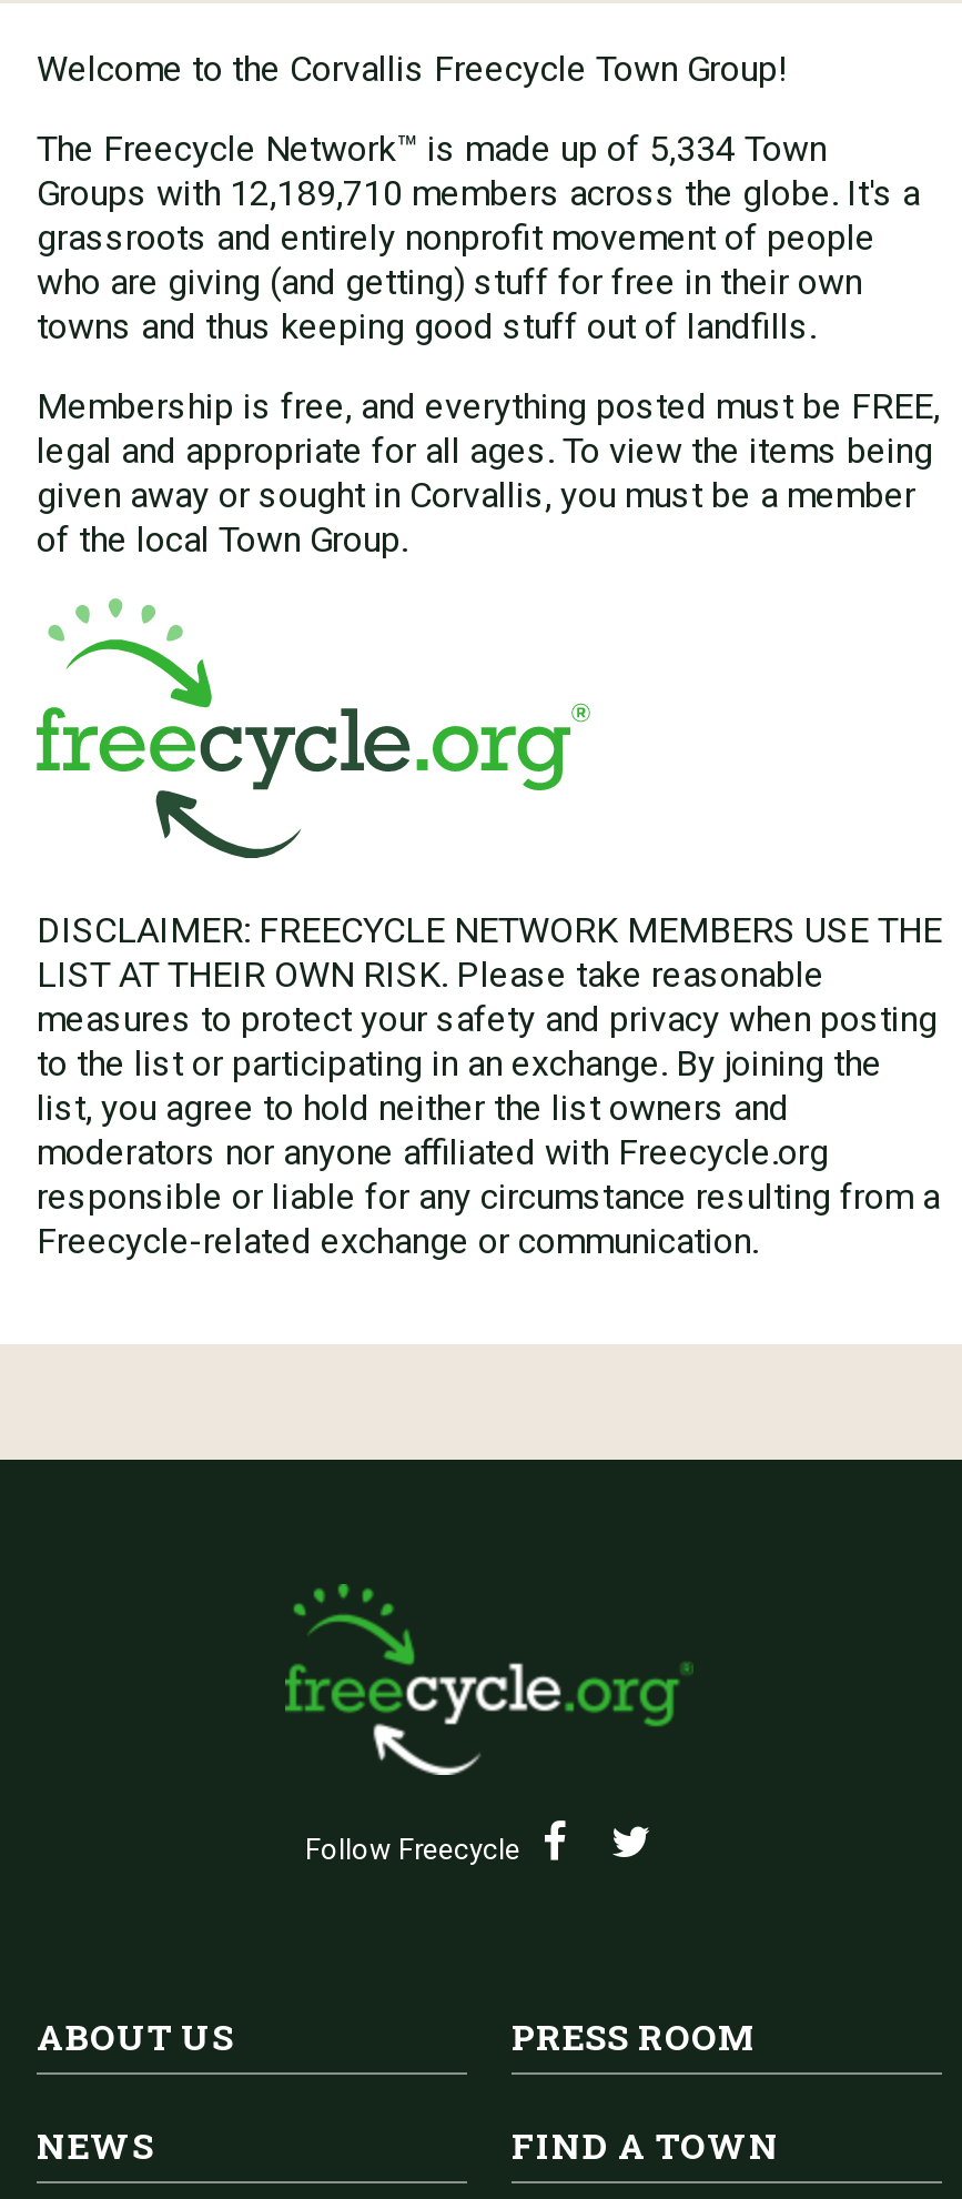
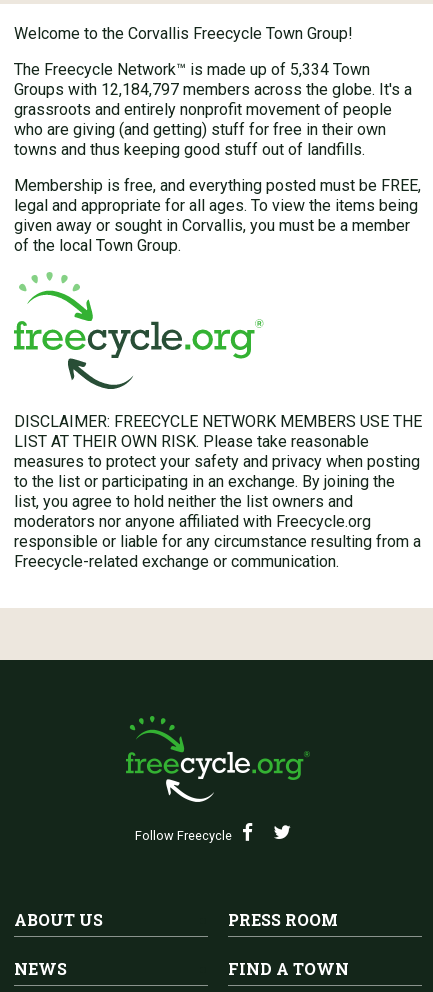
- Groups with 12,189,710 members across the globe. It's a
+ Groups with 12,184,797 members across the globe. It's a
